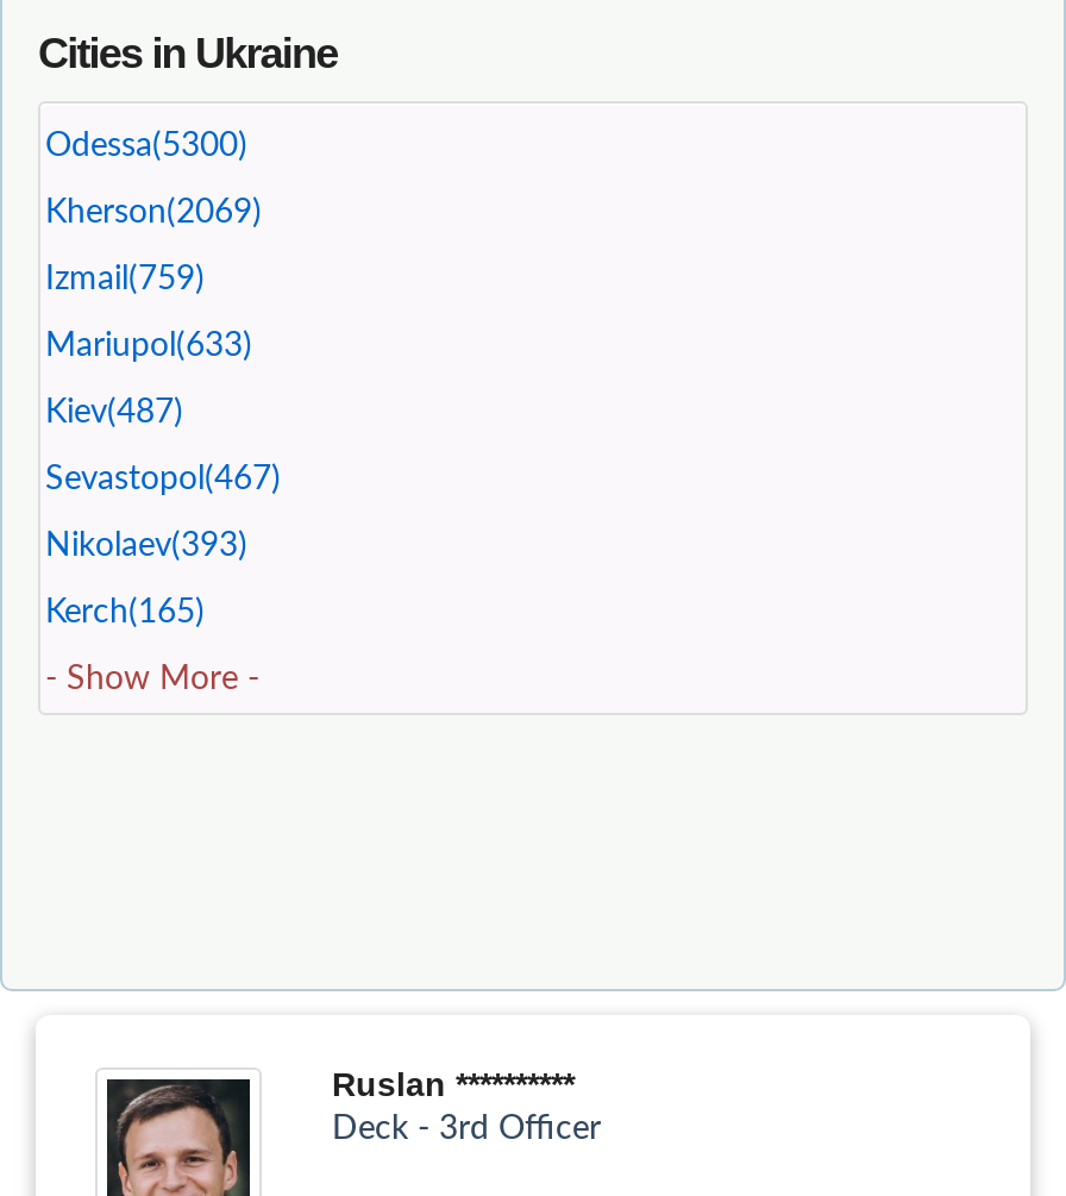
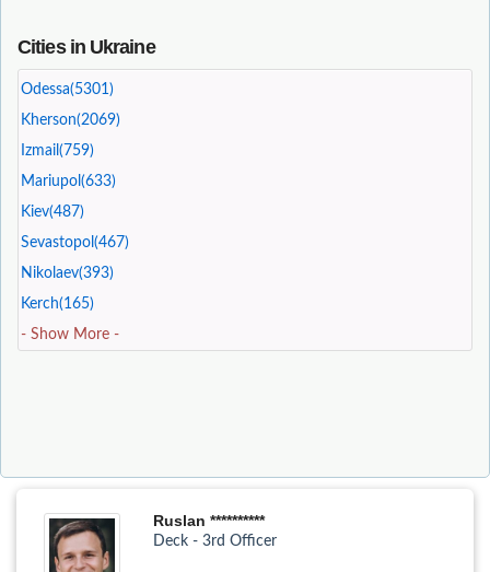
- Odessa(5300)
+ Odessa(5301)
